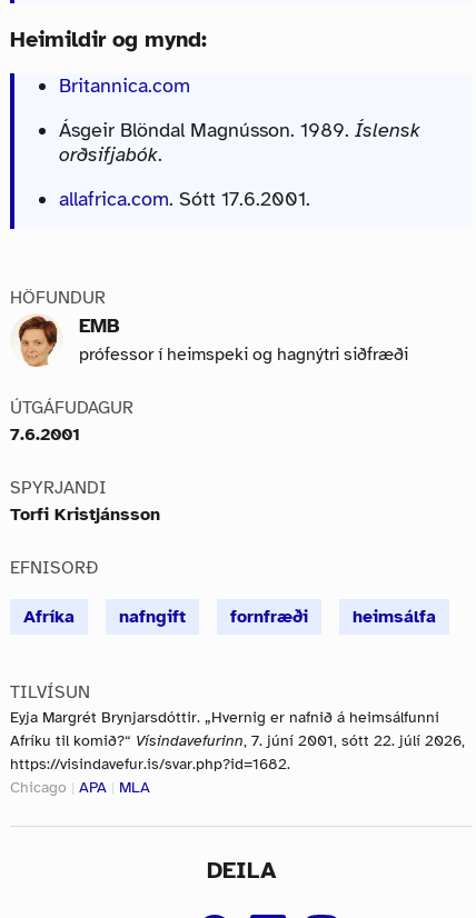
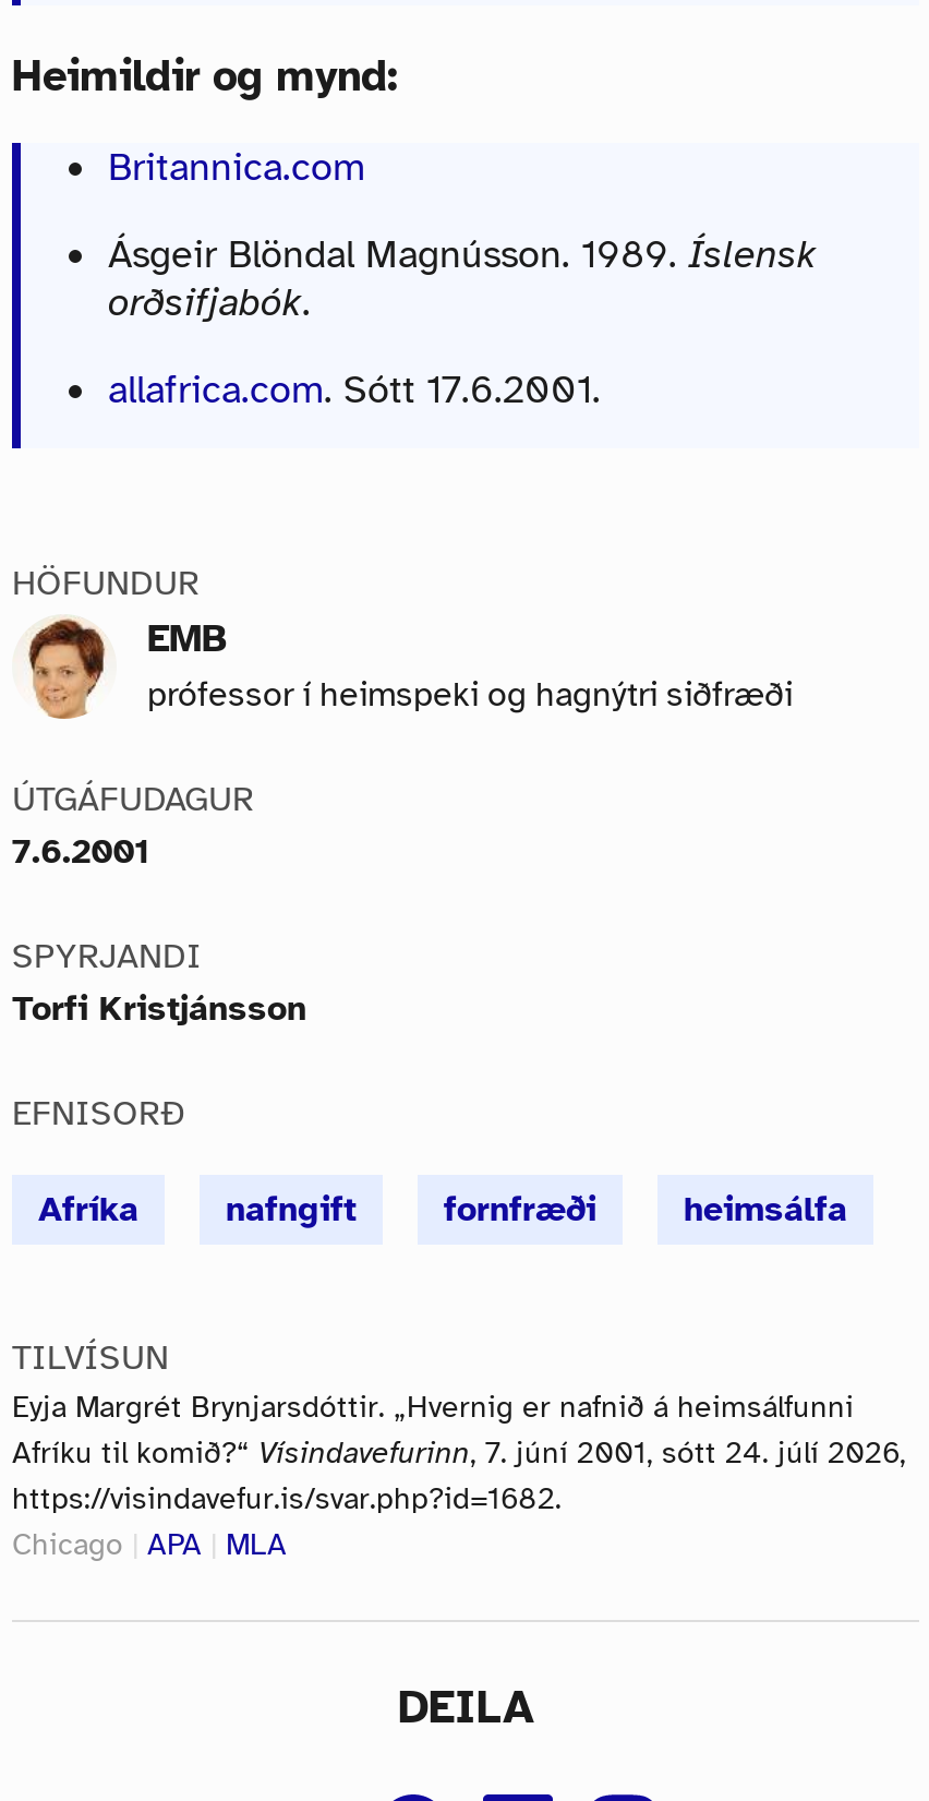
- Afríku til komið?“Vísindavefurinn, 7. júní 2001, sótt 22. júlí 2026,
+ Afríku til komið?“Vísindavefurinn, 7. júní 2001, sótt 24. júlí 2026,
